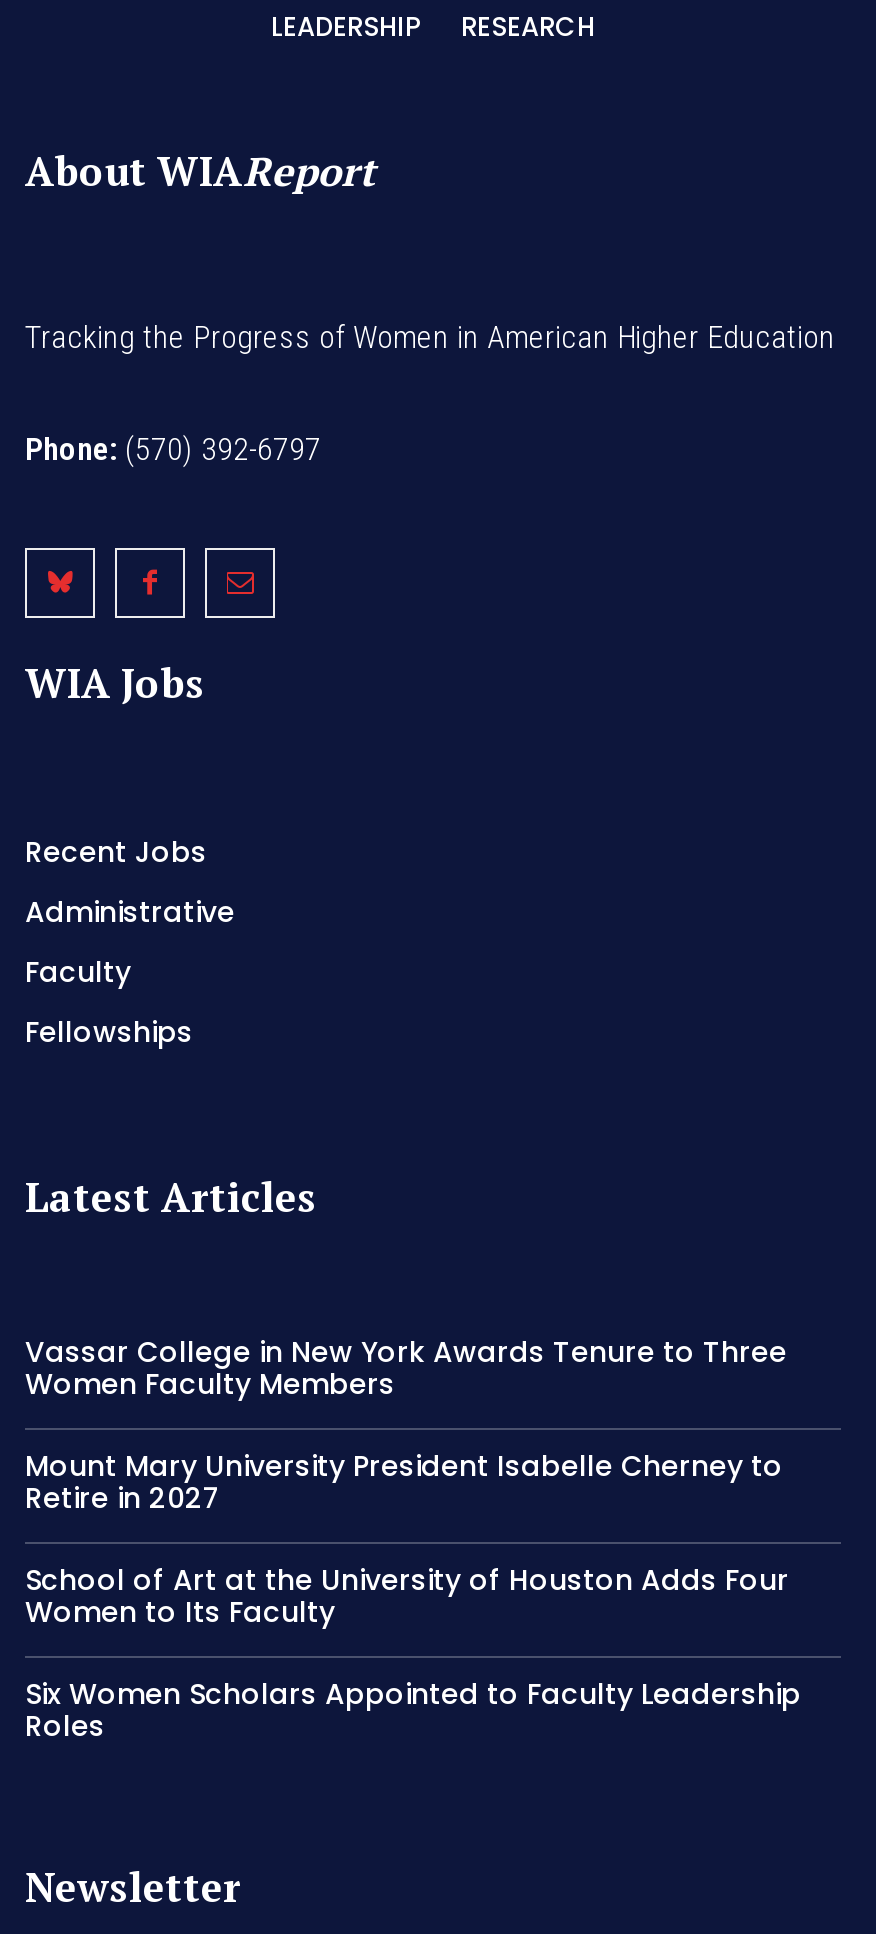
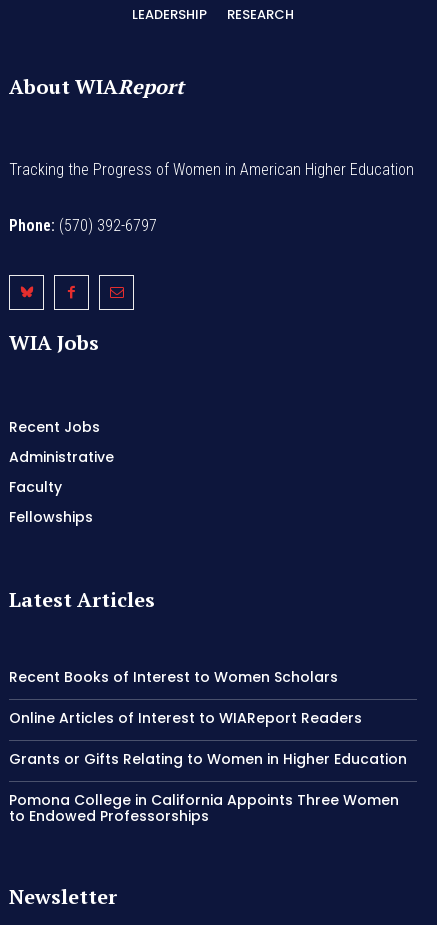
- Vassar College in New York Awards Tenure to Three
- Women Faculty Members
+ Recent Books of Interest to Women Scholars

- Mount Mary University President Isabelle Cherney to
- Retire in 2027
+ Online Articles of Interest to WIAReport Readers

- School of Art at the University of Houston Adds Four
- Women to Its Faculty
+ Grants or Gifts Relating to Women in Higher Education

- Six Women Scholars Appointed to Faculty Leadership
- Roles
+ Pomona College in California Appoints Three Women
+ to Endowed Professorships
